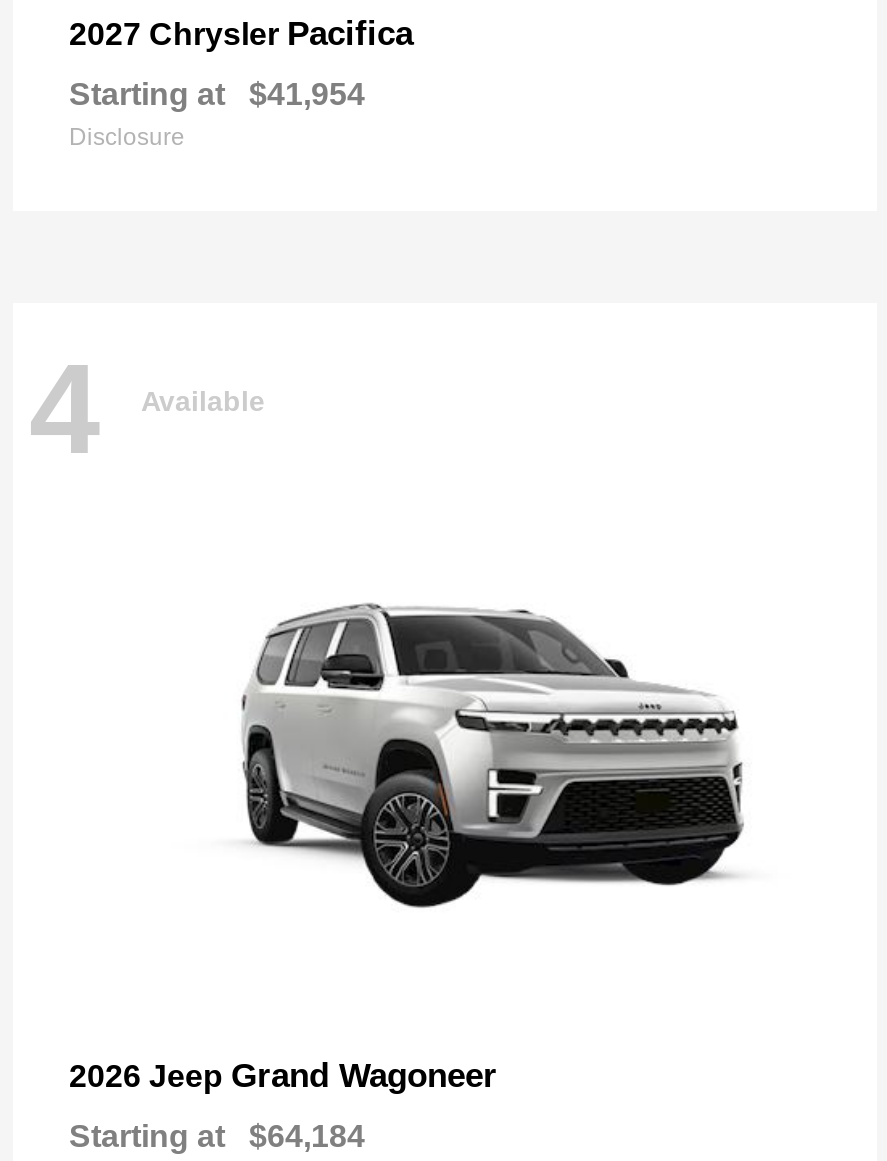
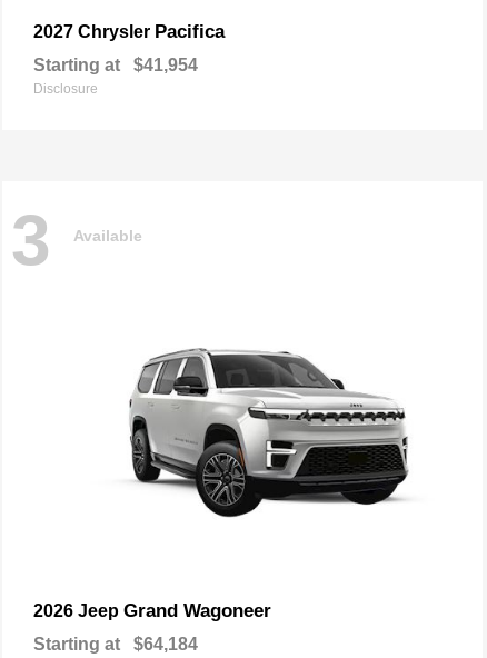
- 4 Available
+ 3 Available
